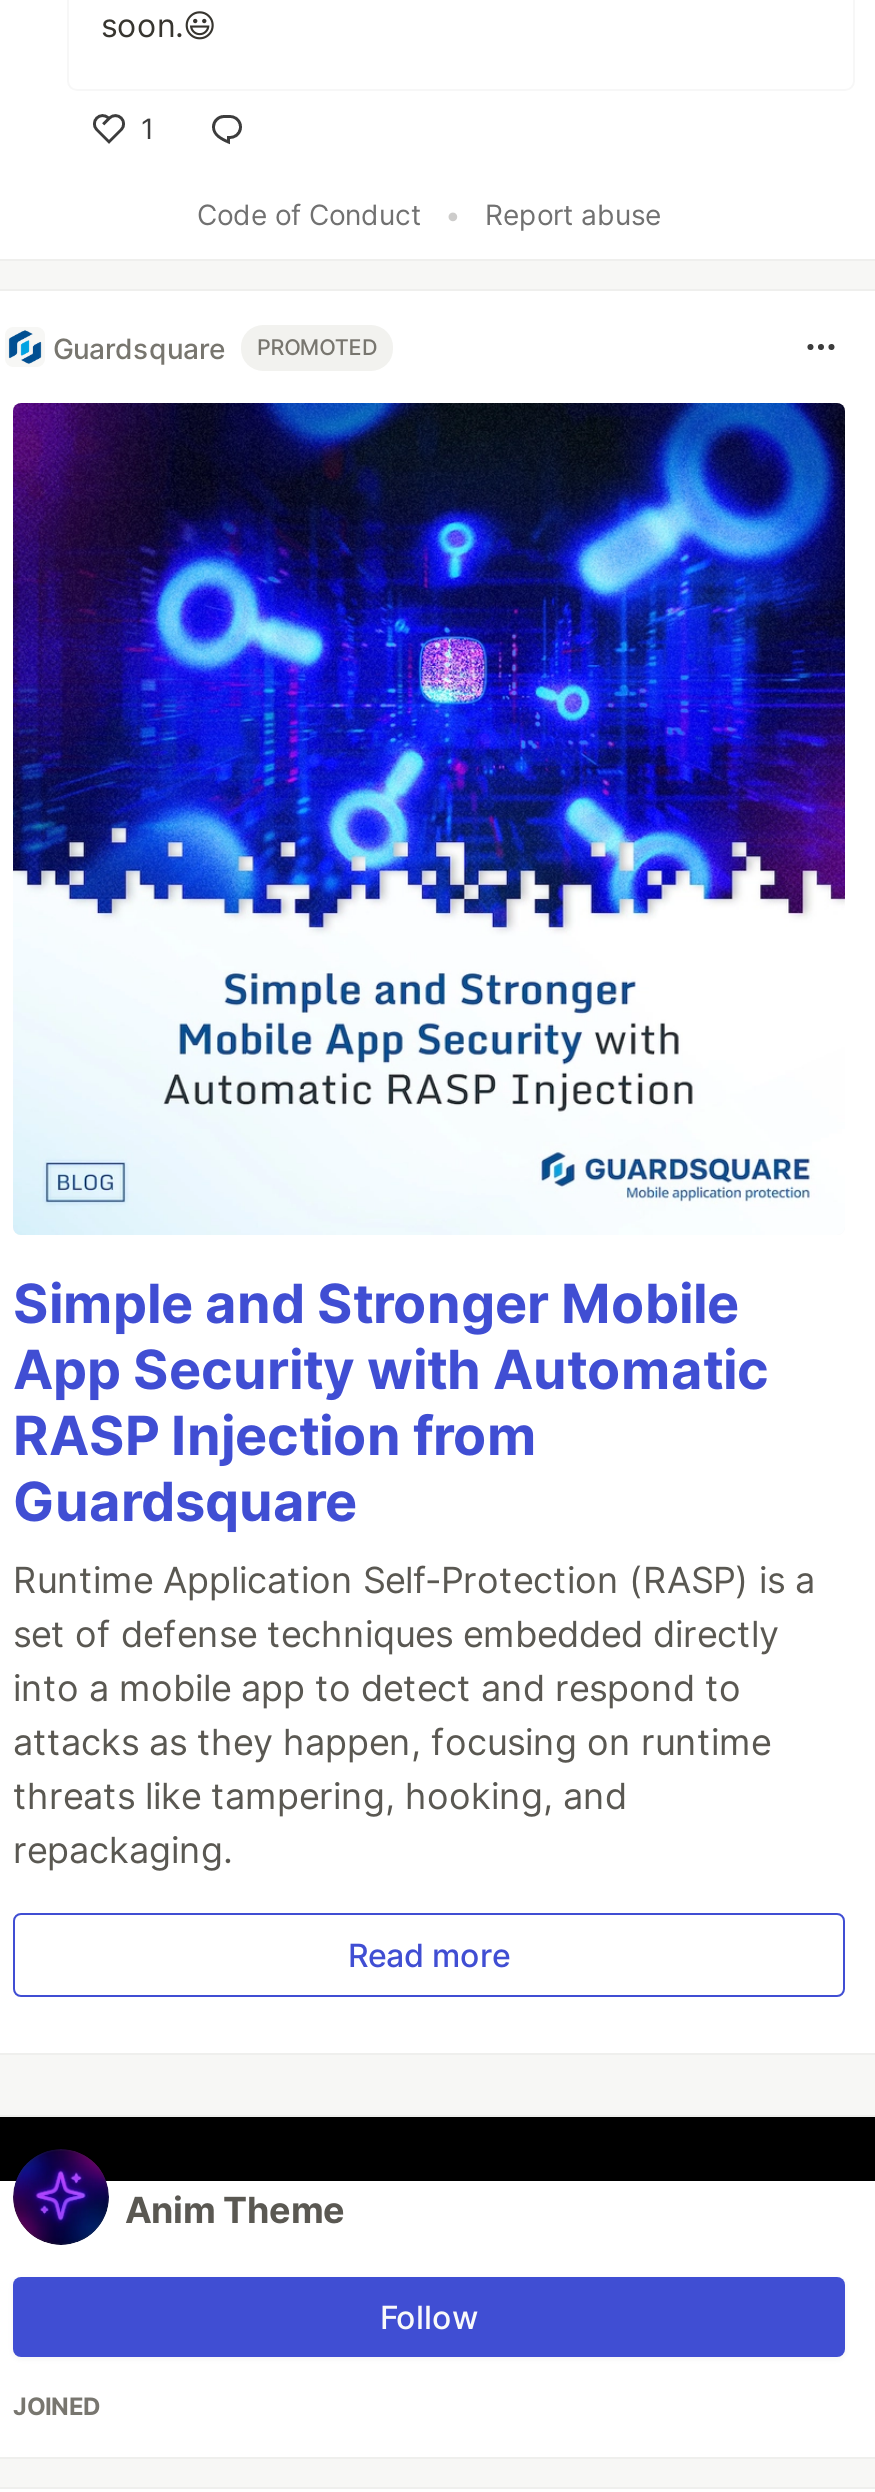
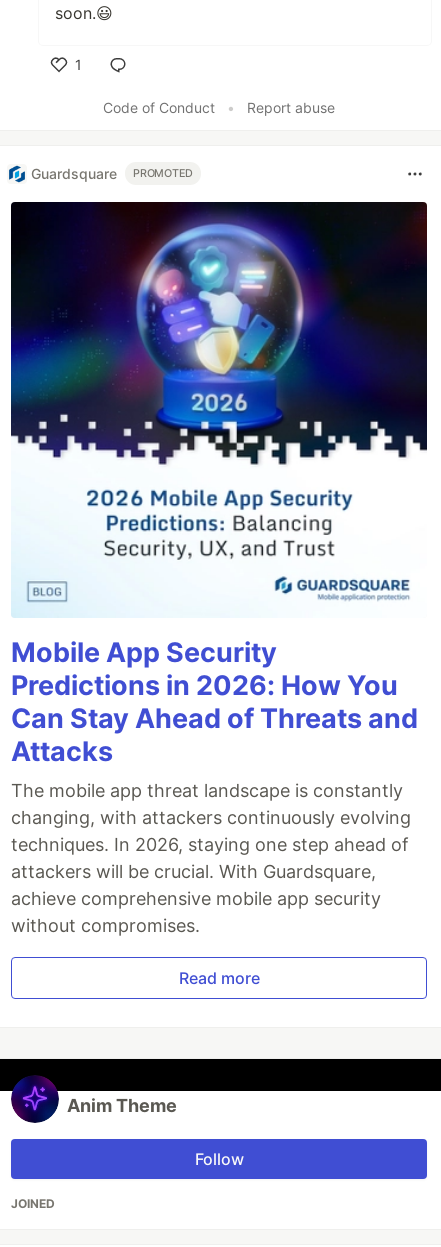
- [image]
+ [image]

- [image]
+ [image]

- Simple and Stronger Mobile
- App Security with Automatic
- RASP Injection from
- Guardsquare
- Runtime Application Self-Protection (RASP) is a
- set of defense techniques embedded directly
- into a mobile app to detect and respond to
- attacks as they happen, focusing on runtime
- threats like tampering, hooking, and
- repackaging.
+ Mobile App Security
+ Predictions in 2026: How You
+ Can Stay Ahead of Threats and
+ Attacks
+ The mobile app threat landscape is constantly
+ changing, with attackers continuously evolving
+ techniques. In 2026, staying one step ahead of
+ attackers will be crucial. With Guardsquare,
+ achieve comprehensive mobile app security
+ without compromises.
